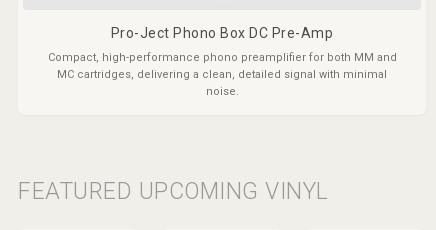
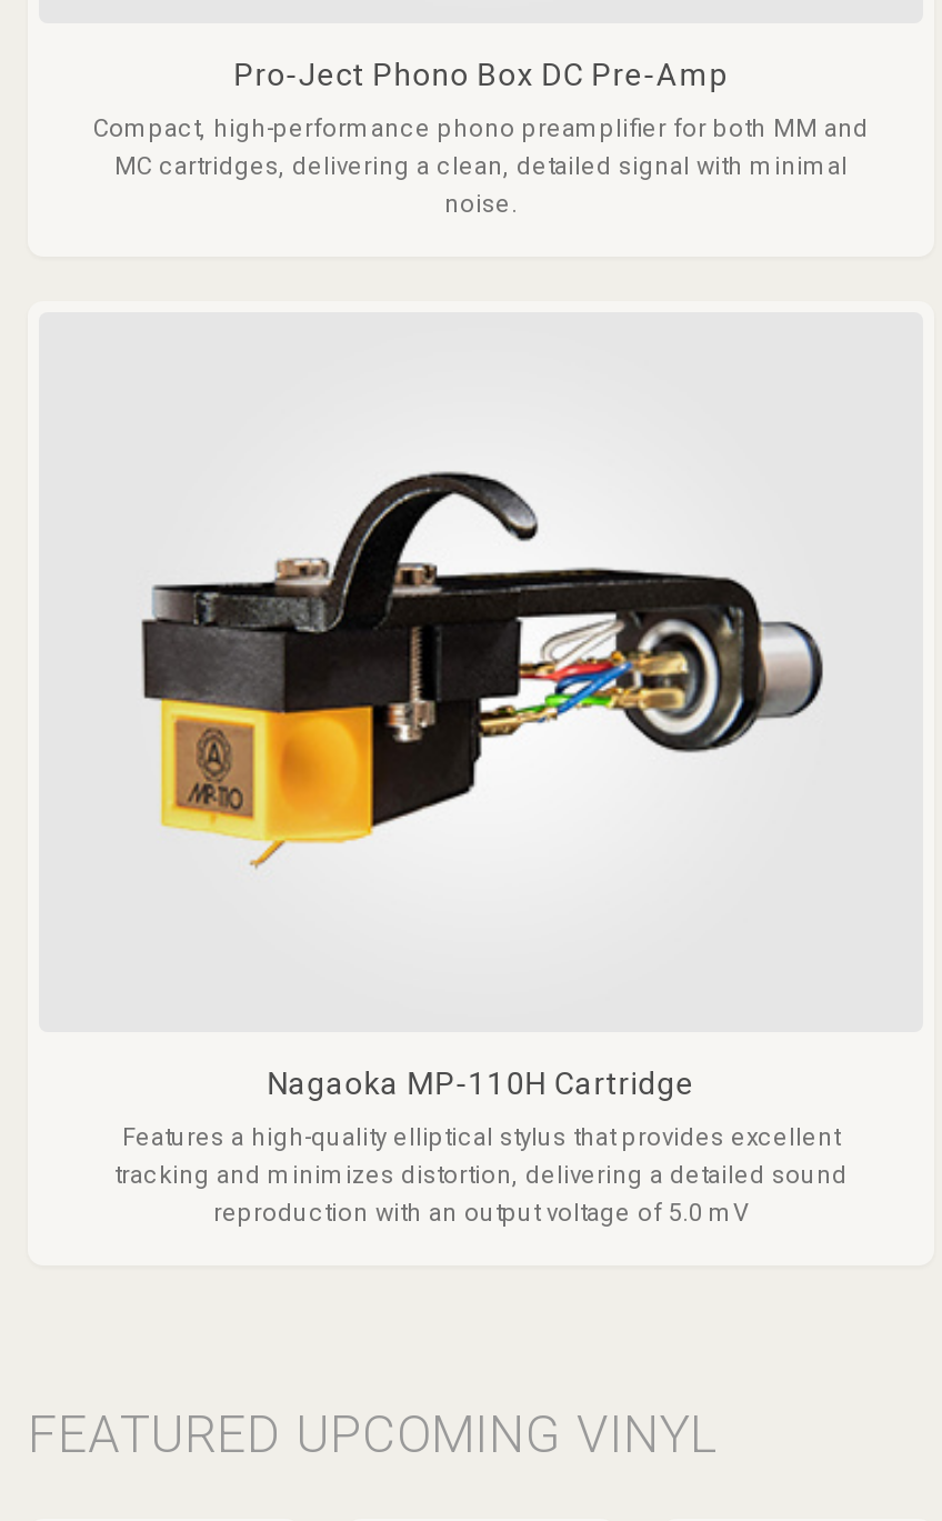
+ Nagaoka MP-110H Cartridge
+ Features a high-quality elliptical stylus that provides excellent
+ tracking and minimizes distortion, delivering a detailed sound
+ reproduction with an output voltage of 5.0 mV

+ [image]
